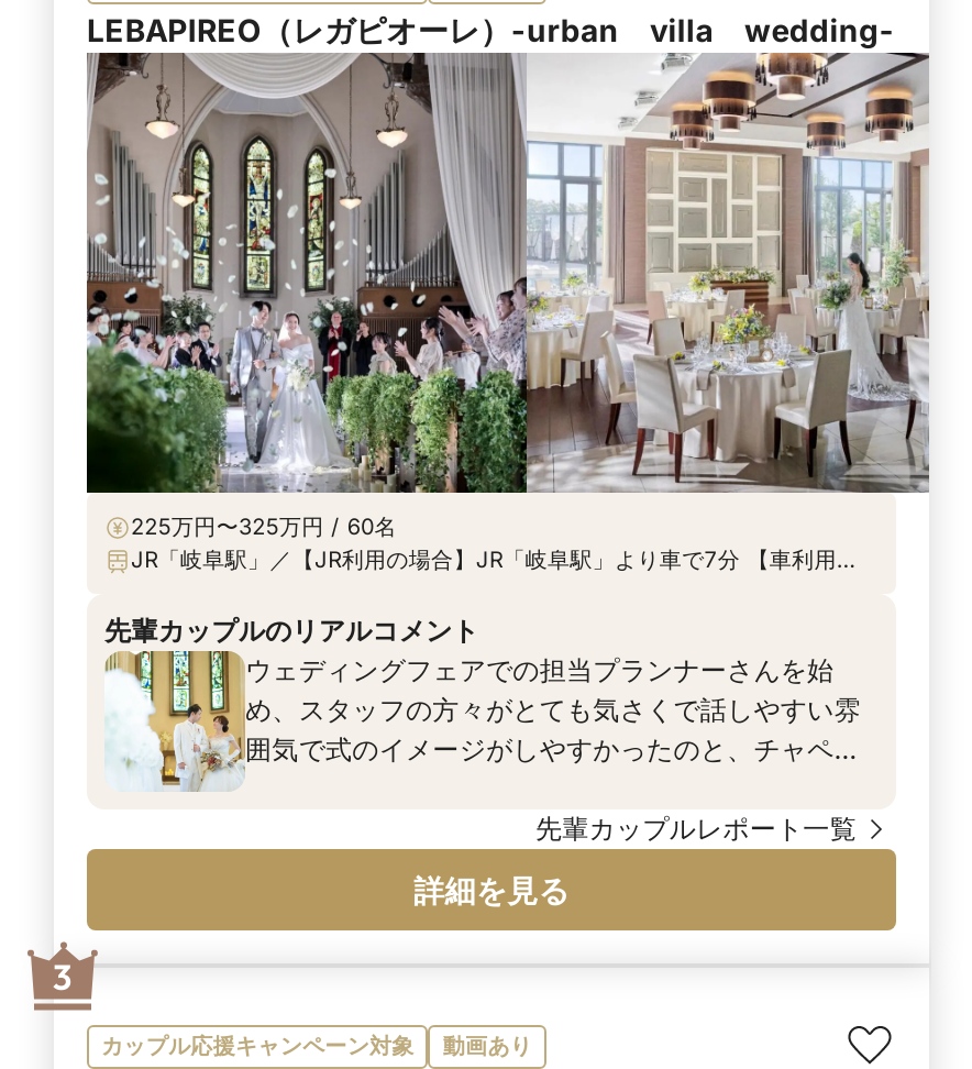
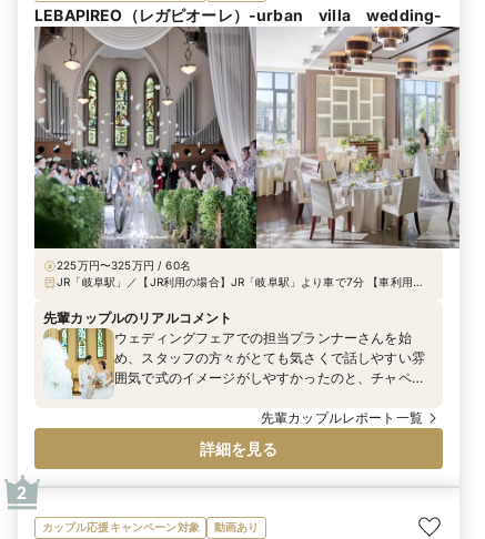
- 3
+ 2
